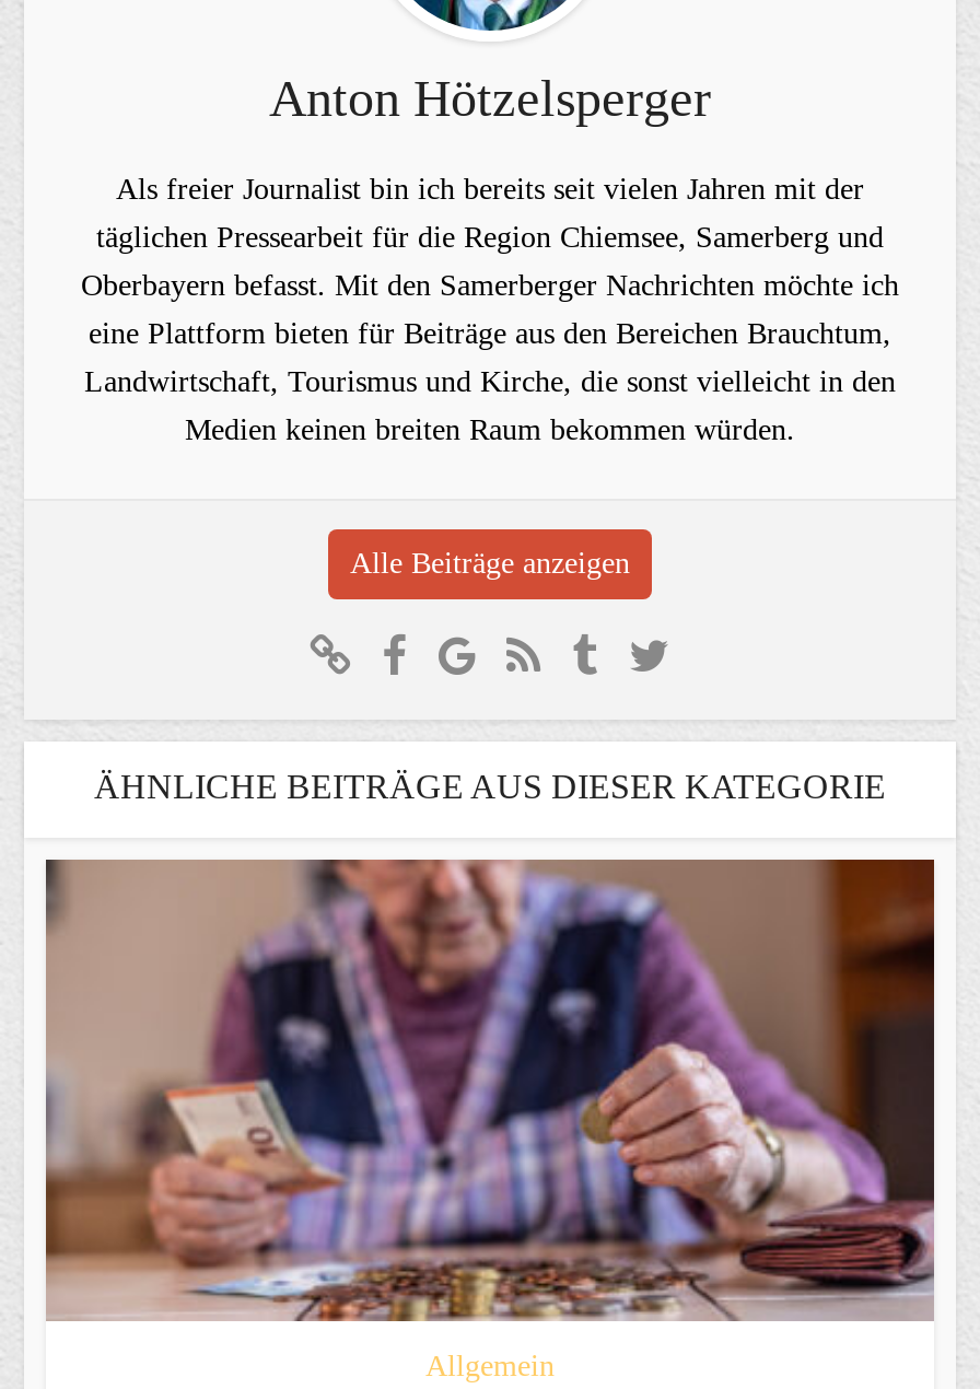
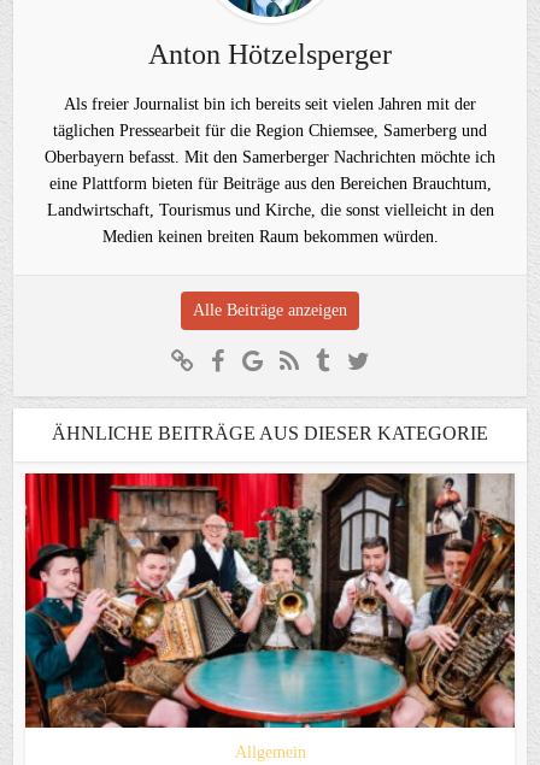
- [image]
+ [image]
